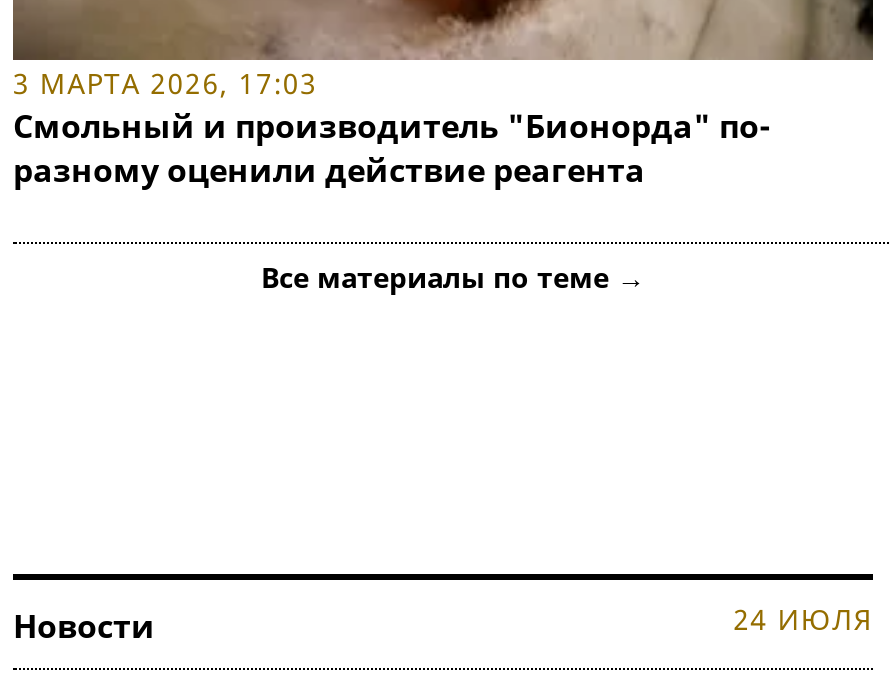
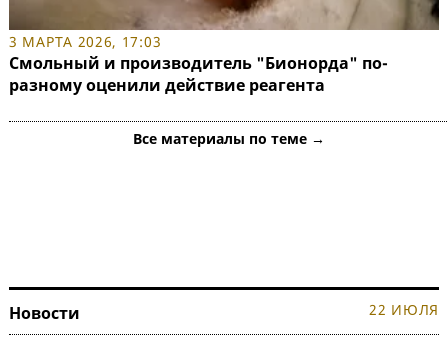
- 24 ИЮЛЯ
+ 22 ИЮЛЯ
